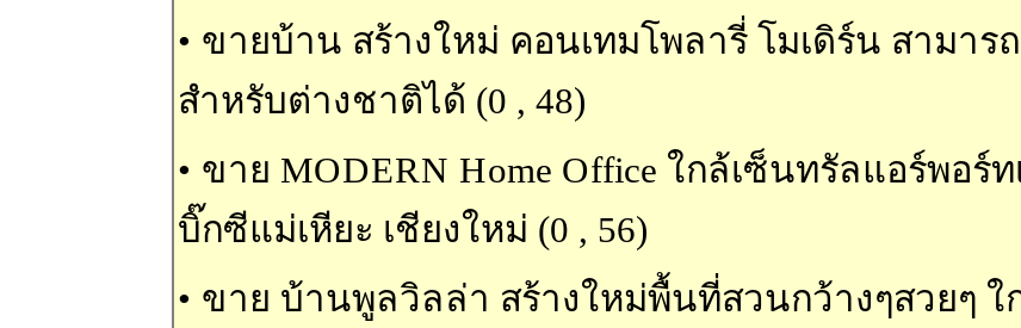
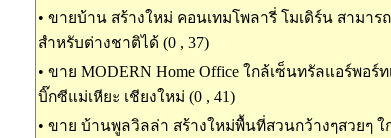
- สำหรับต่างชาติได้ (0 , 48)
+ สำหรับต่างชาติได้ (0 , 37)

- บิ๊กซีแม่เหียะ เชียงใหม่ (0 , 56)
+ บิ๊กซีแม่เหียะ เชียงใหม่ (0 , 41)
